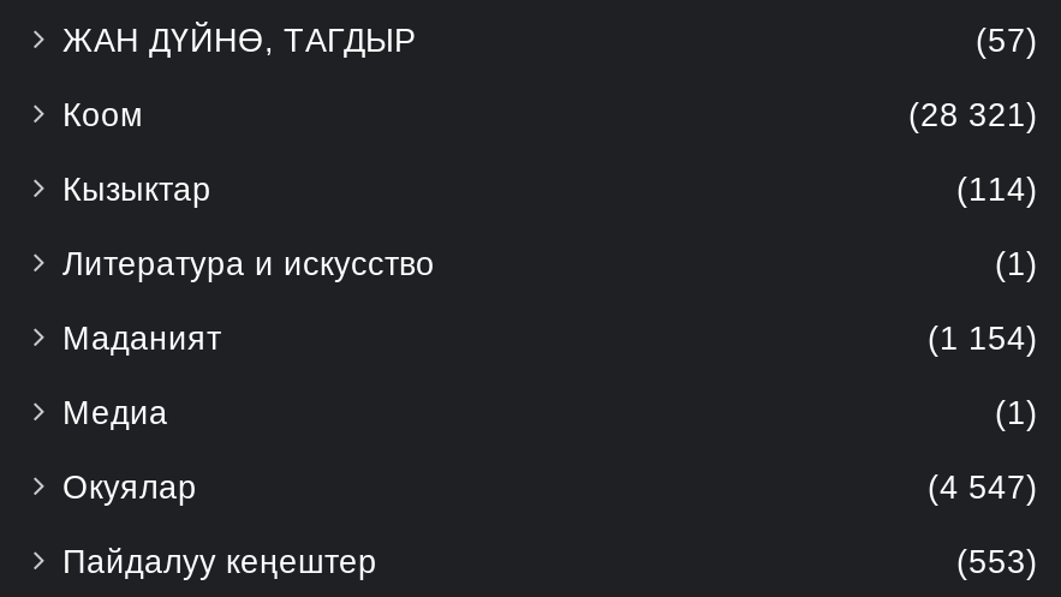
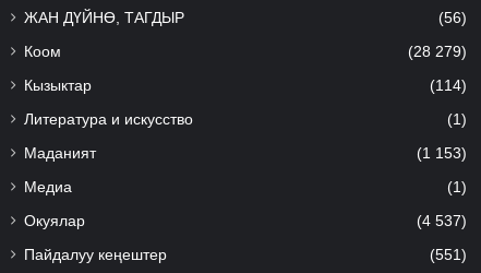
- (57)
+ (56)

- (28 321)
+ (28 279)

- (1 154)
+ (1 153)

- (4 547)
+ (4 537)

- (553)
+ (551)
